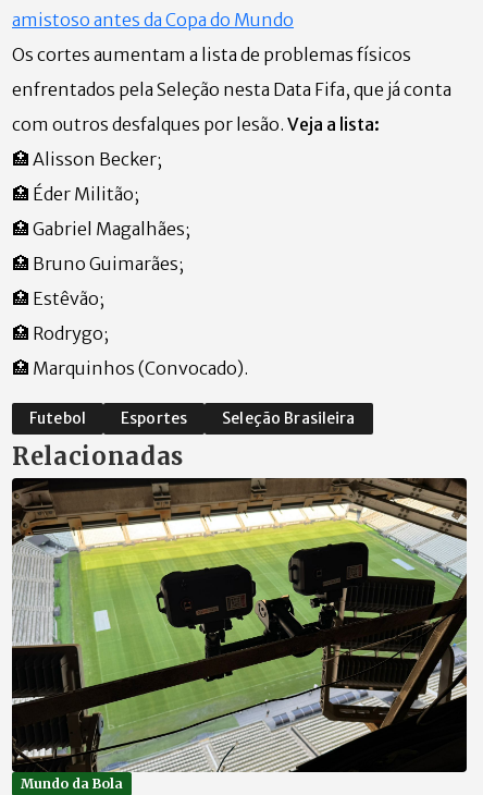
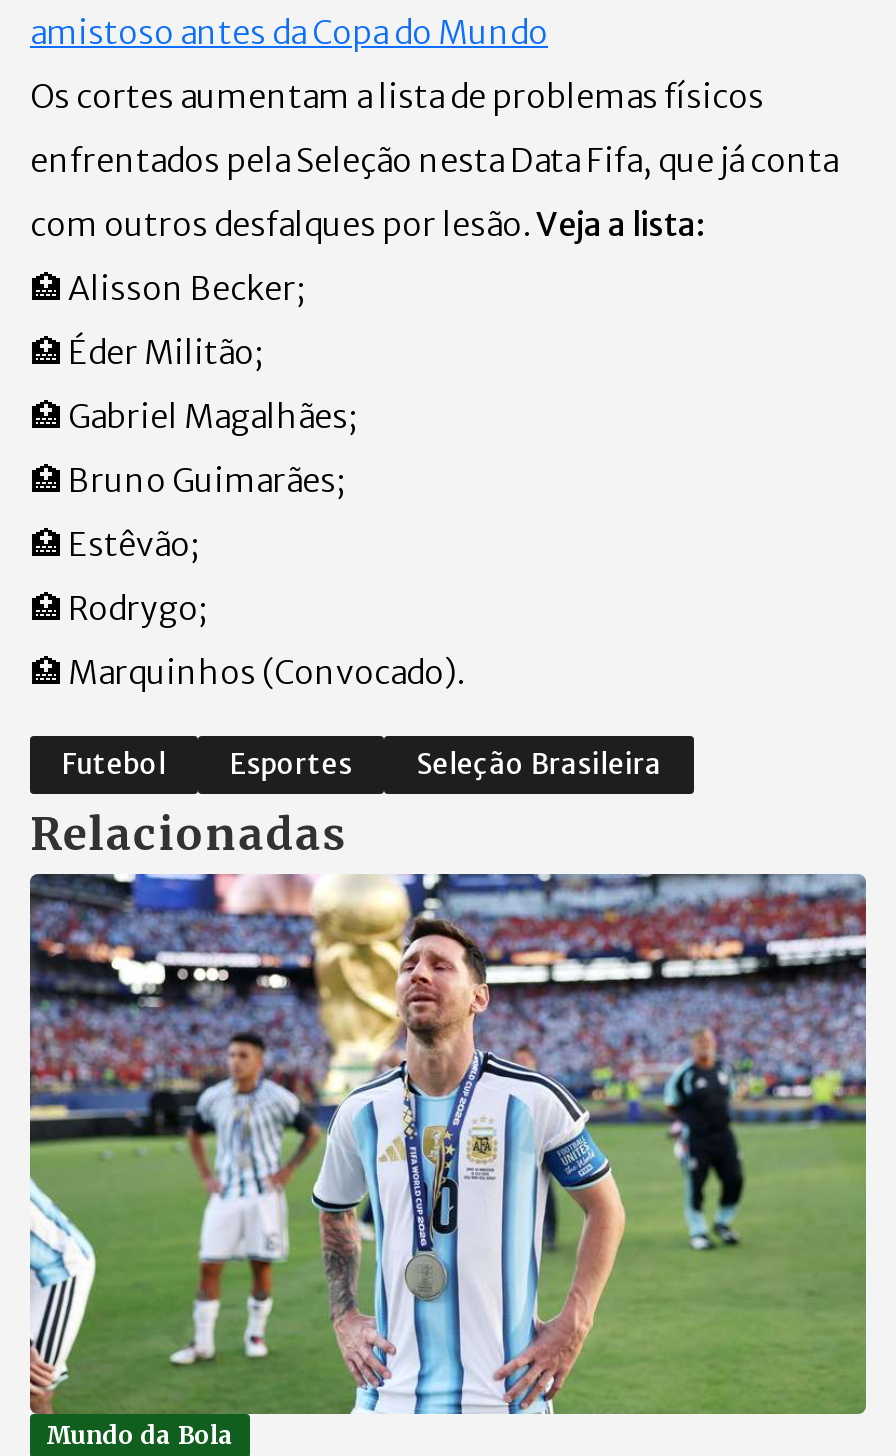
- [image]
+ [image]
